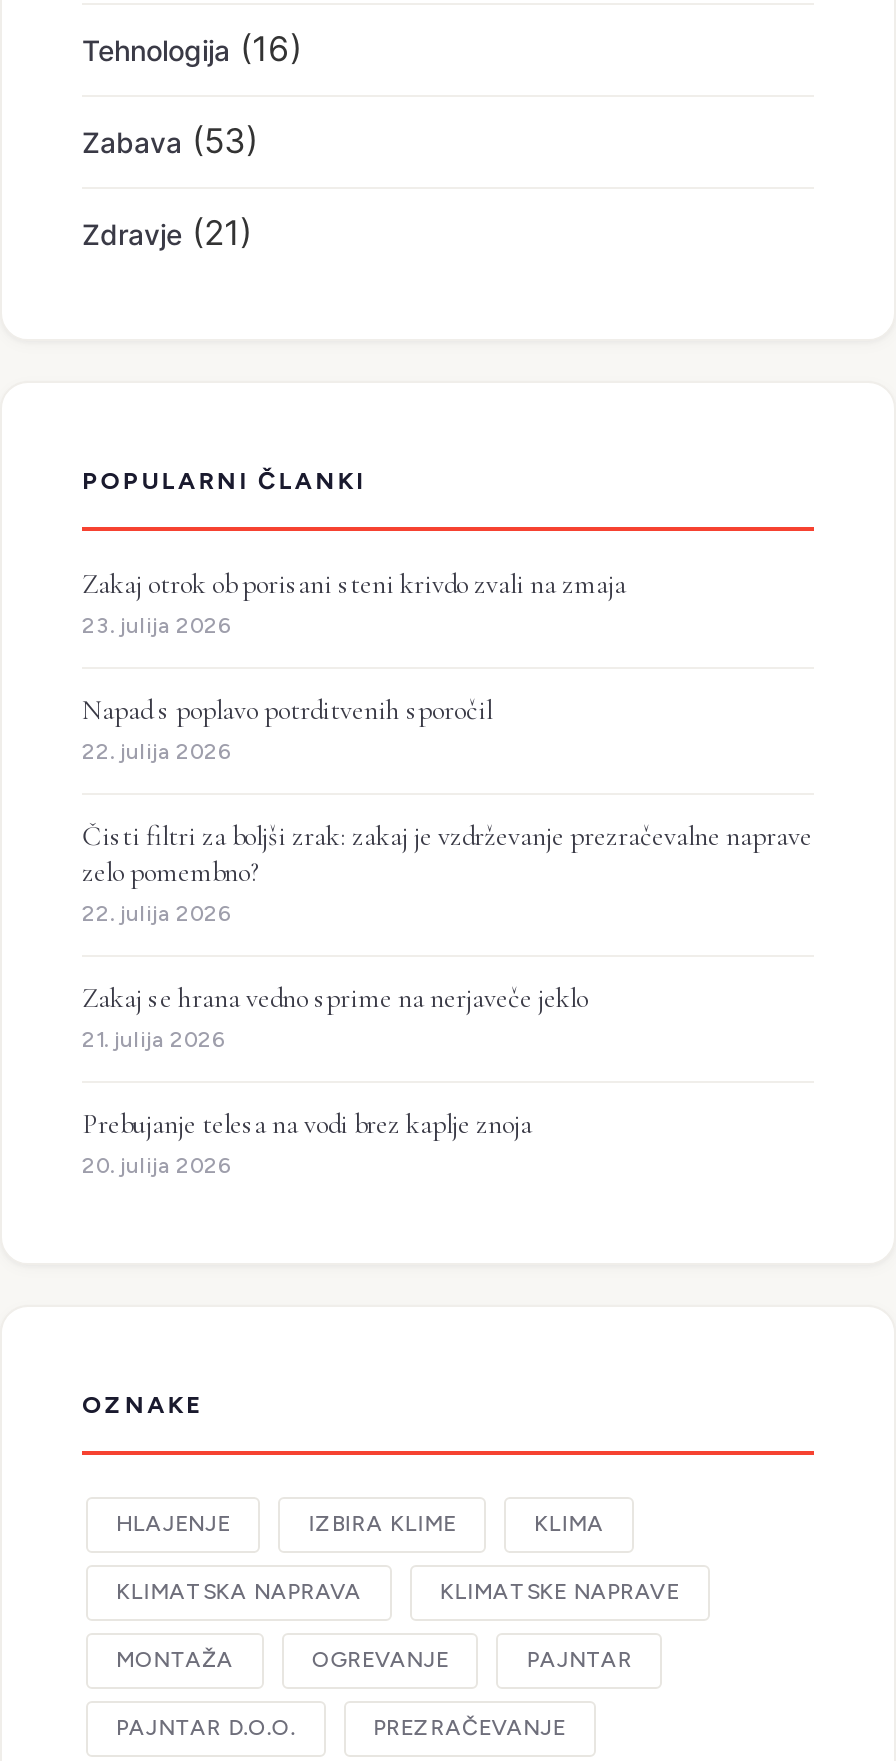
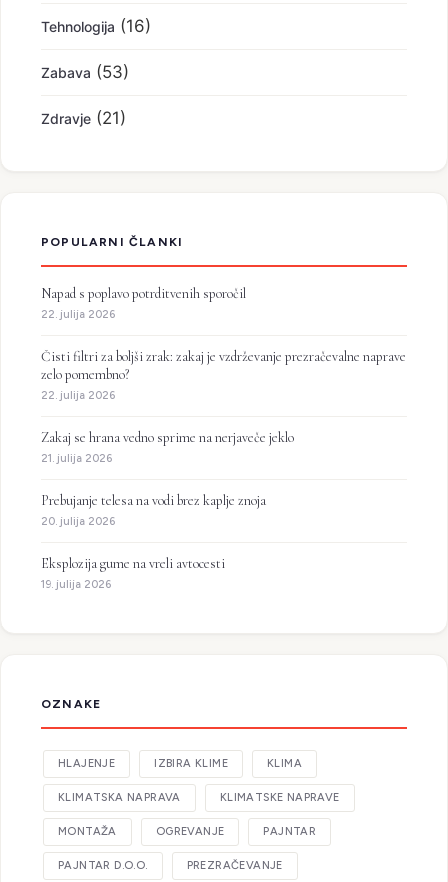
- Zakaj otrok ob porisani steni krivdo zvali na zmaja
- 23. julija 2026

moved up: Napad s poplavo potrditvenih sporočil | 22. julija 2026 | Čisti filtri za boljši zrak: zakaj je vzdrževanje prezračevalne naprave | ... | Prebujanje telesa na vodi brez kaplje znoja | 20. julija 2026

+ Eksplozija gume na vreli avtocesti
+ 19. julija 2026
